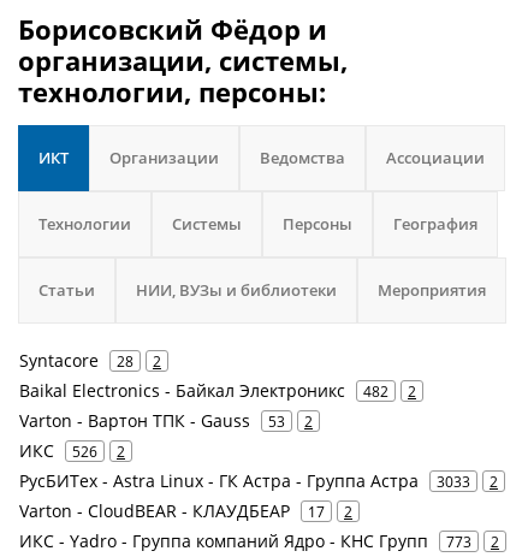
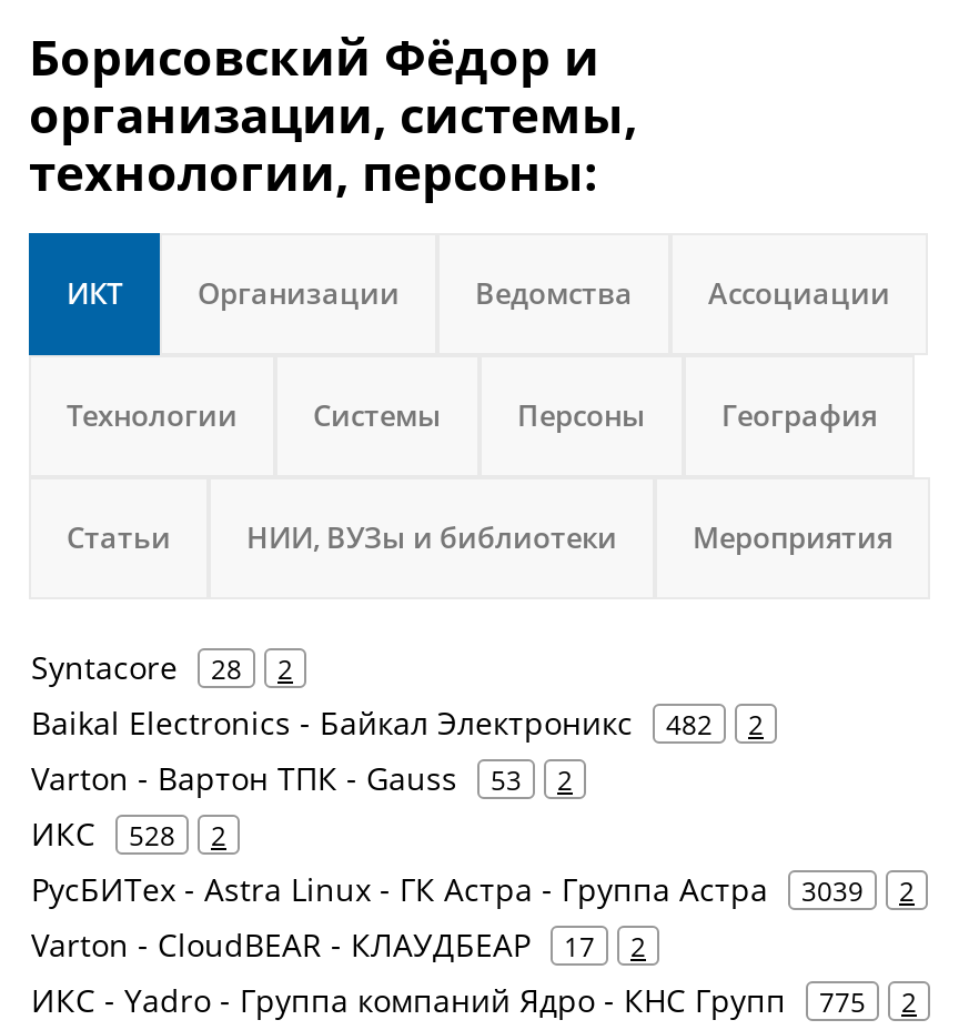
- ИКС 526 2
+ ИКС 528 2

- РусБИТех - Astra Linux - ГК Астра - Группа Астра 3033 2
+ РусБИТех - Astra Linux - ГК Астра - Группа Астра 3039 2

- ИКС - Yadro - Группа компаний Ядро - КНС Групп 773 2
+ ИКС - Yadro - Группа компаний Ядро - КНС Групп 775 2
